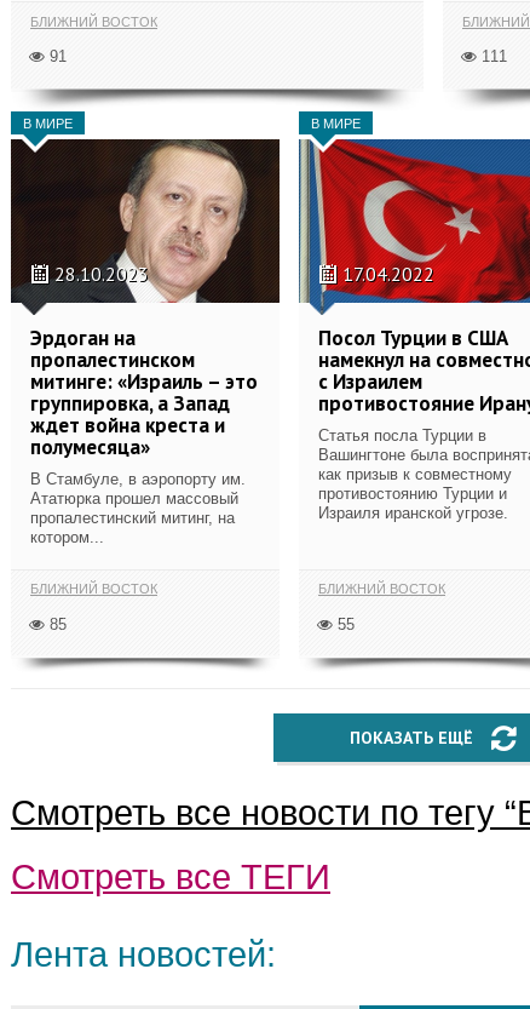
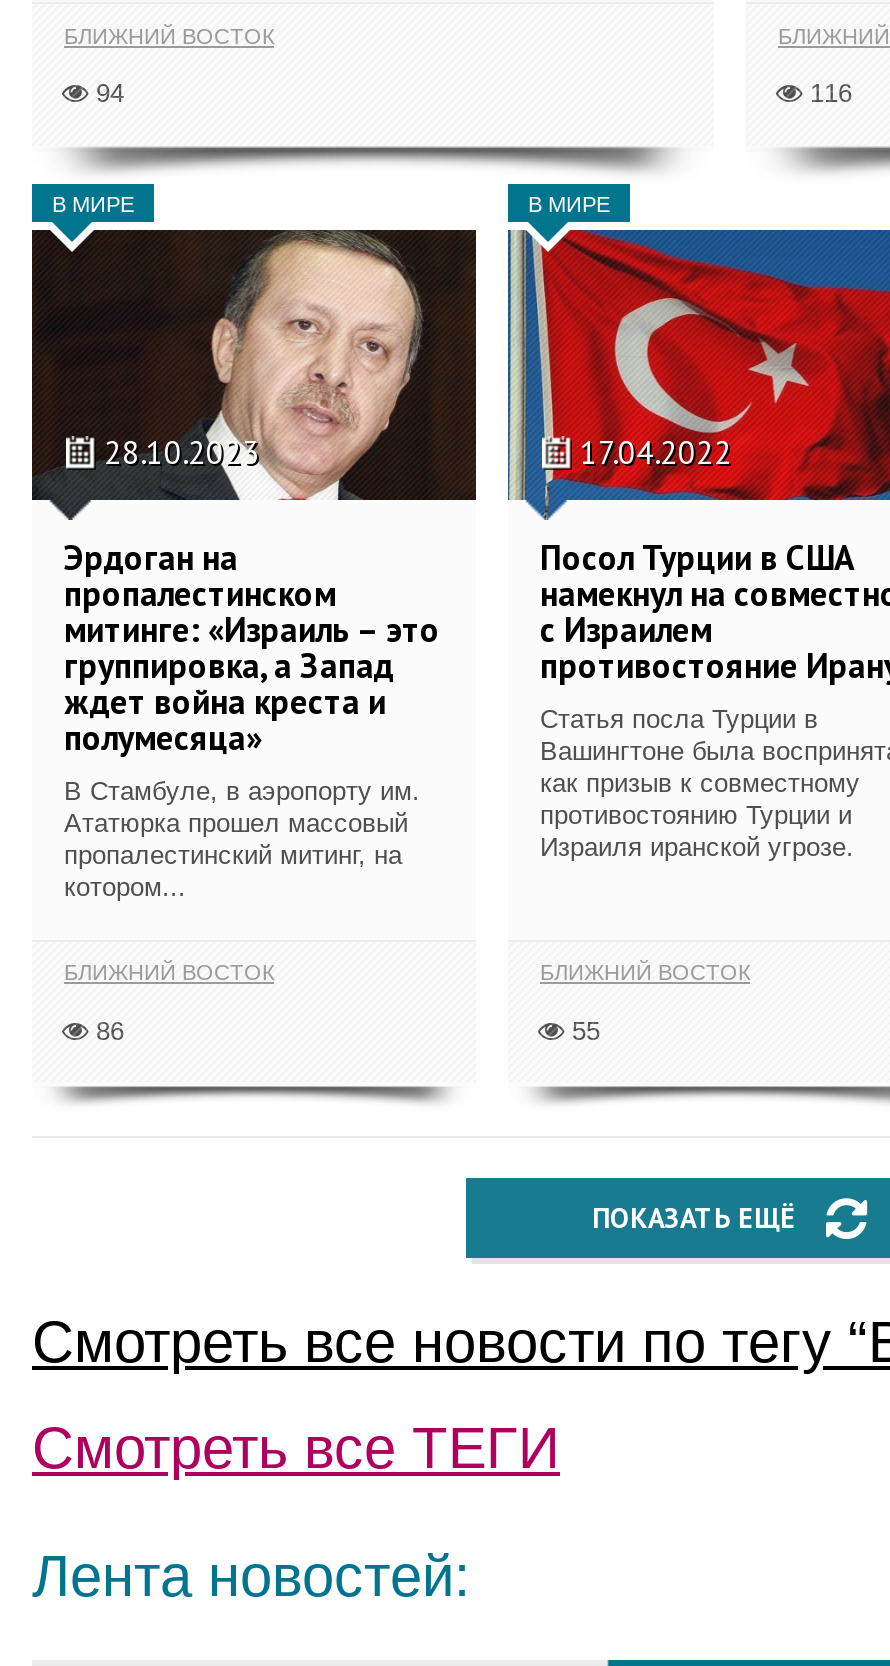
- 91
+ 94

- 111
+ 116

- 85
+ 86
